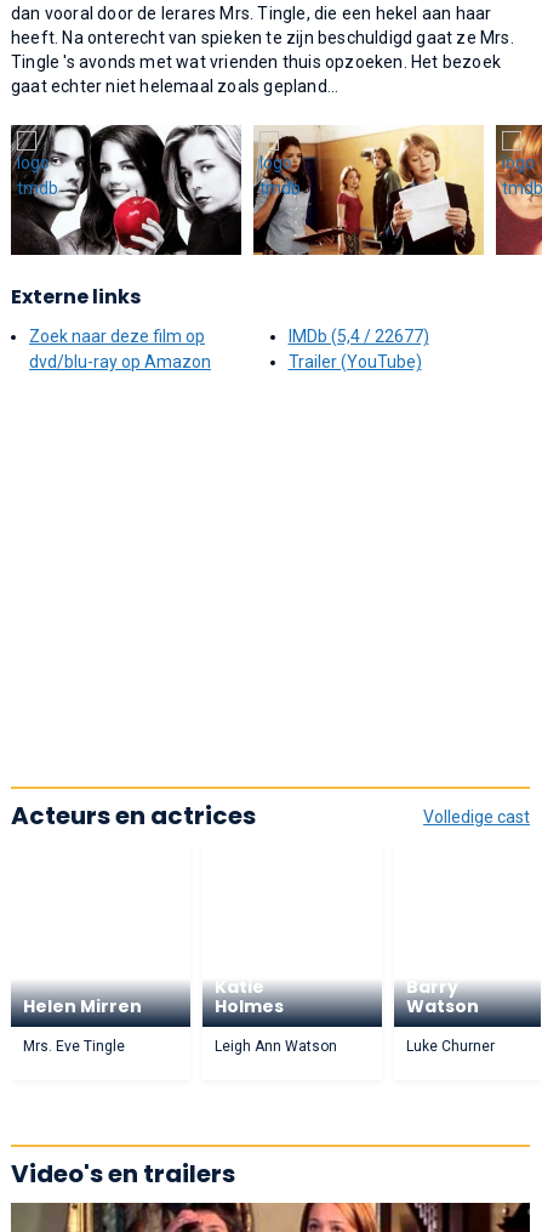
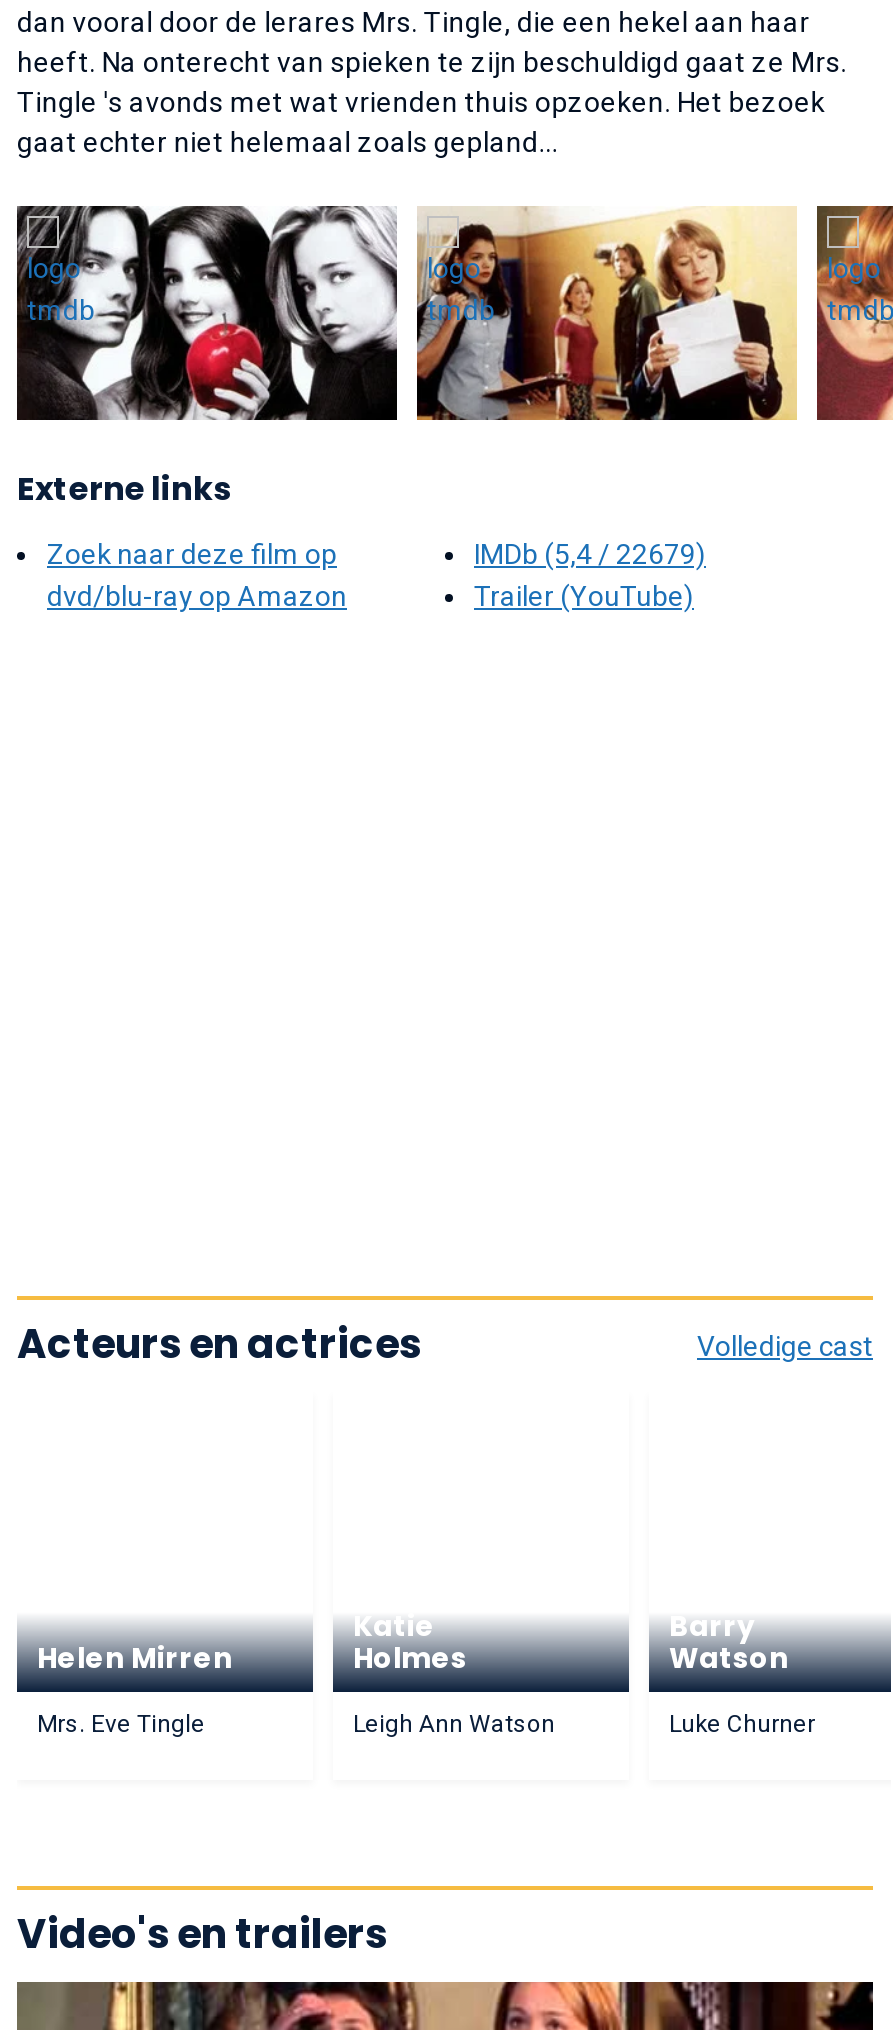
- IMDb (5,4 / 22677)
+ IMDb (5,4 / 22679)
